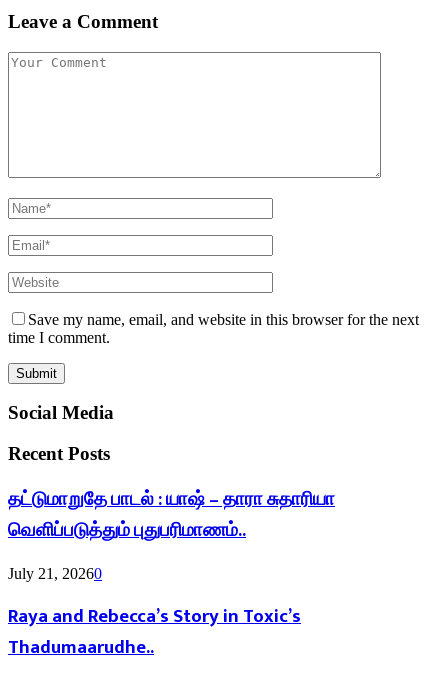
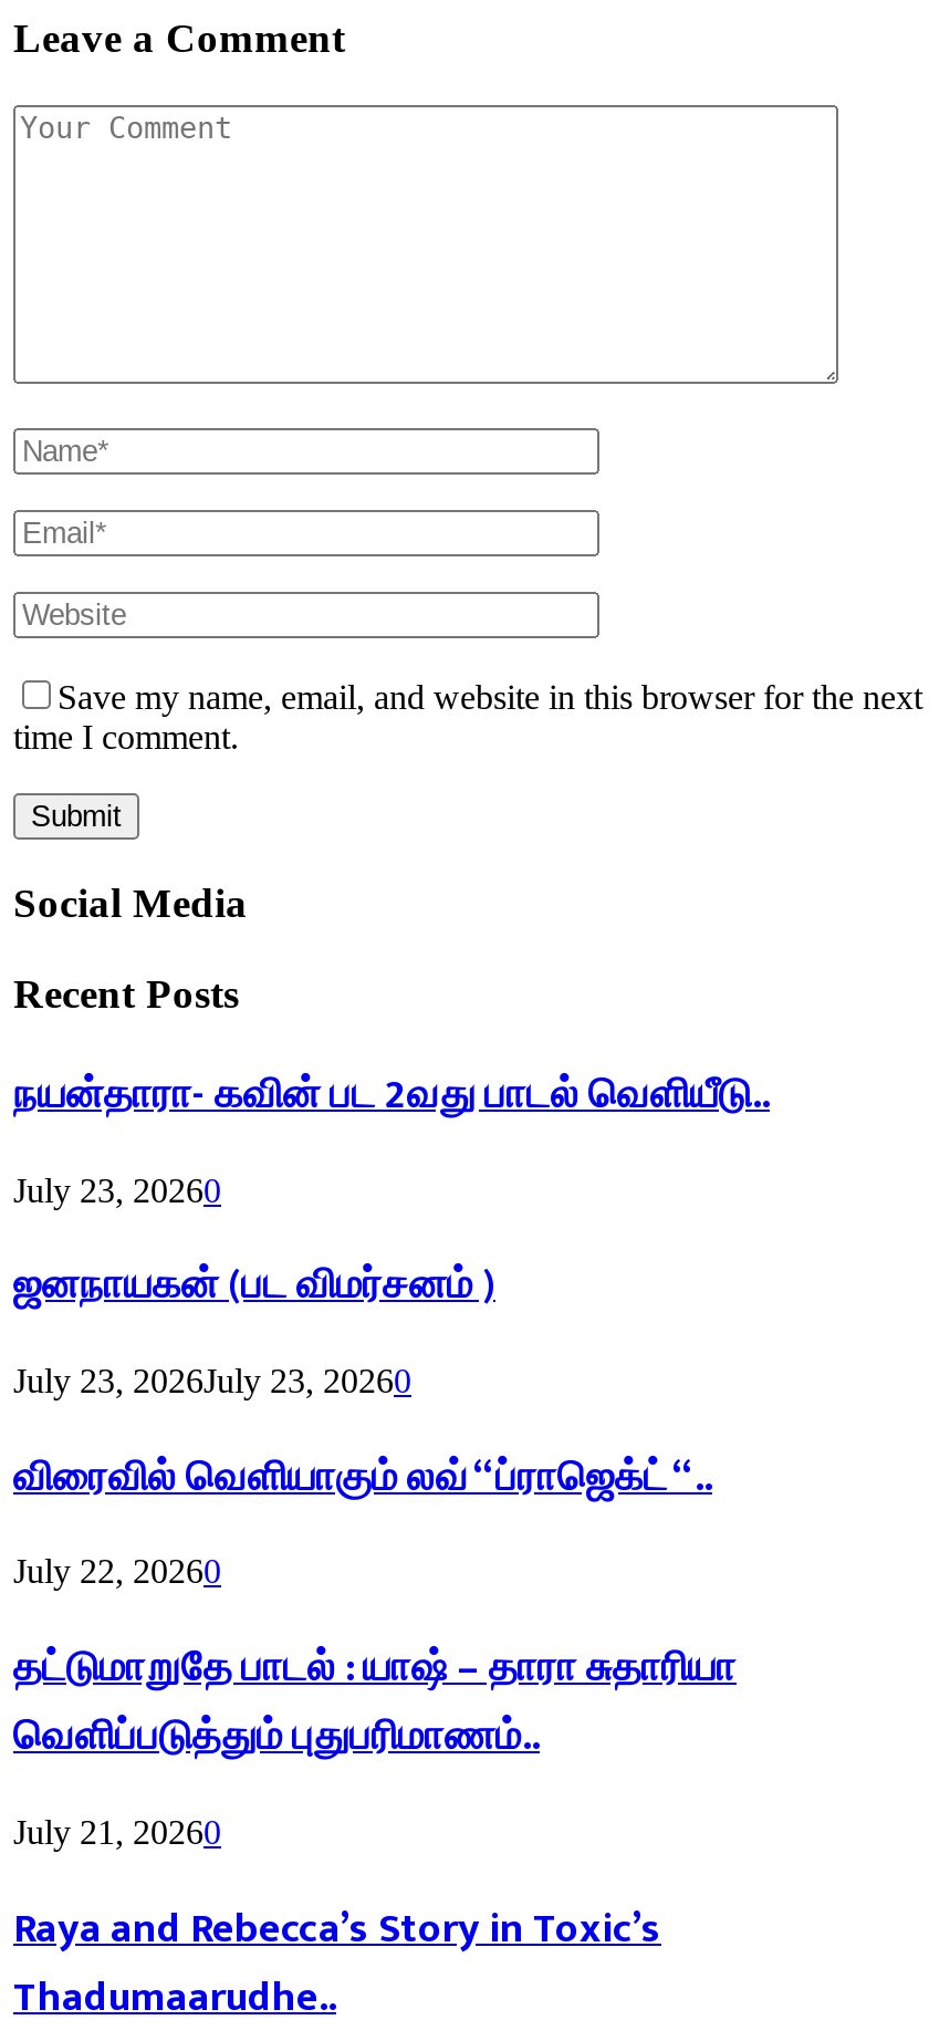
+ நயன்தாரா- கவின் பட 2வது பாடல் வெளியீடு..
+ July 23, 20260
+ ஜனநாயகன் (பட விமர்சனம் )
+ July 23, 2026July 23, 20260
+ விரைவில் வெளியாகும் லவ் “ப்ராஜெக்ட் “..
+ July 22, 20260
